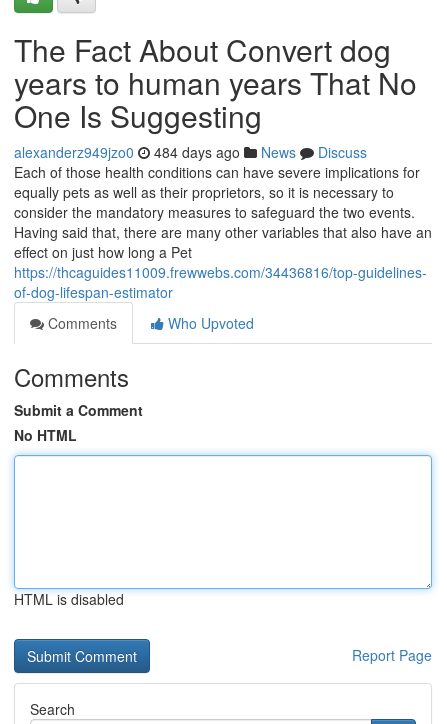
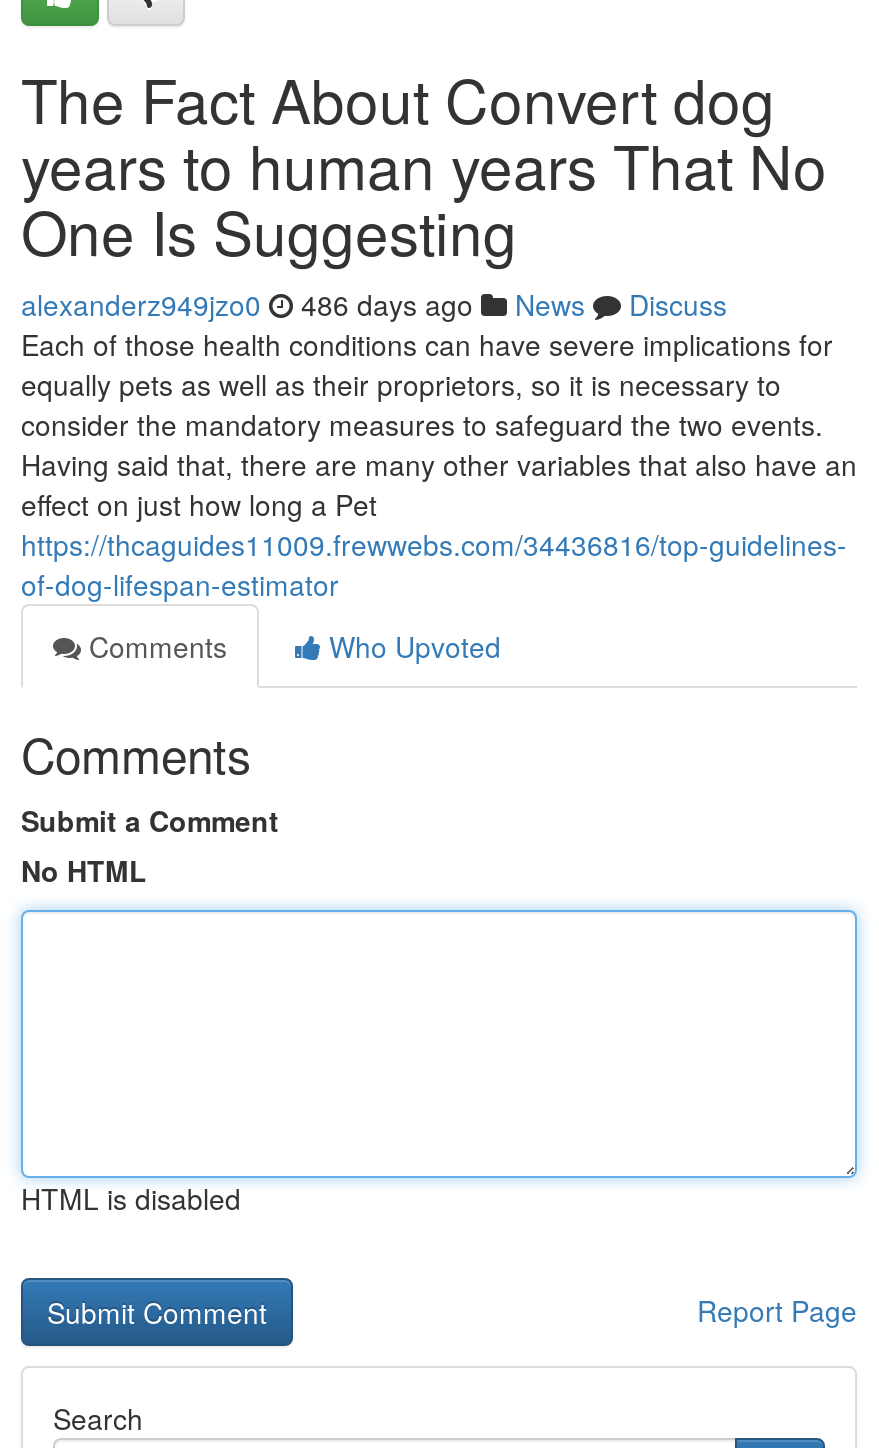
- alexanderz949jzo0 484 days ago News Discuss
+ alexanderz949jzo0 486 days ago News Discuss
